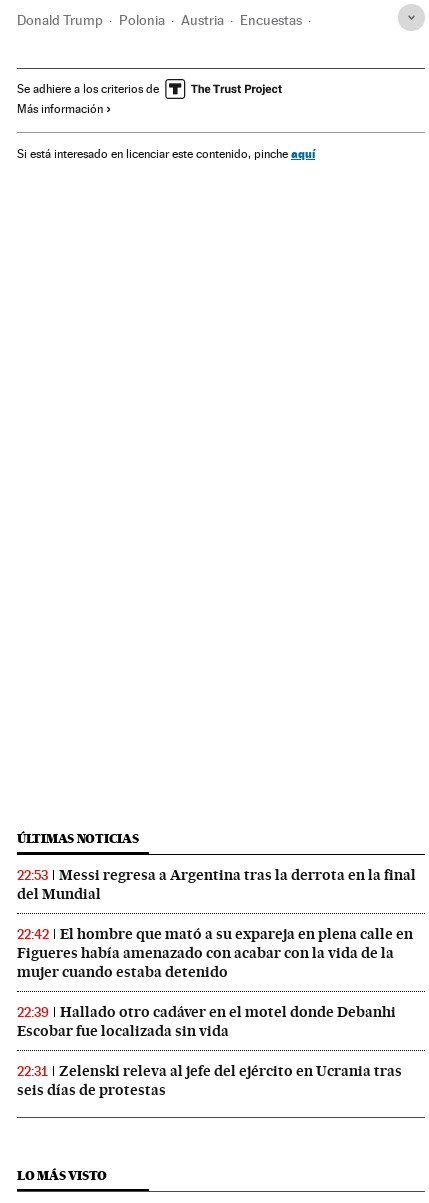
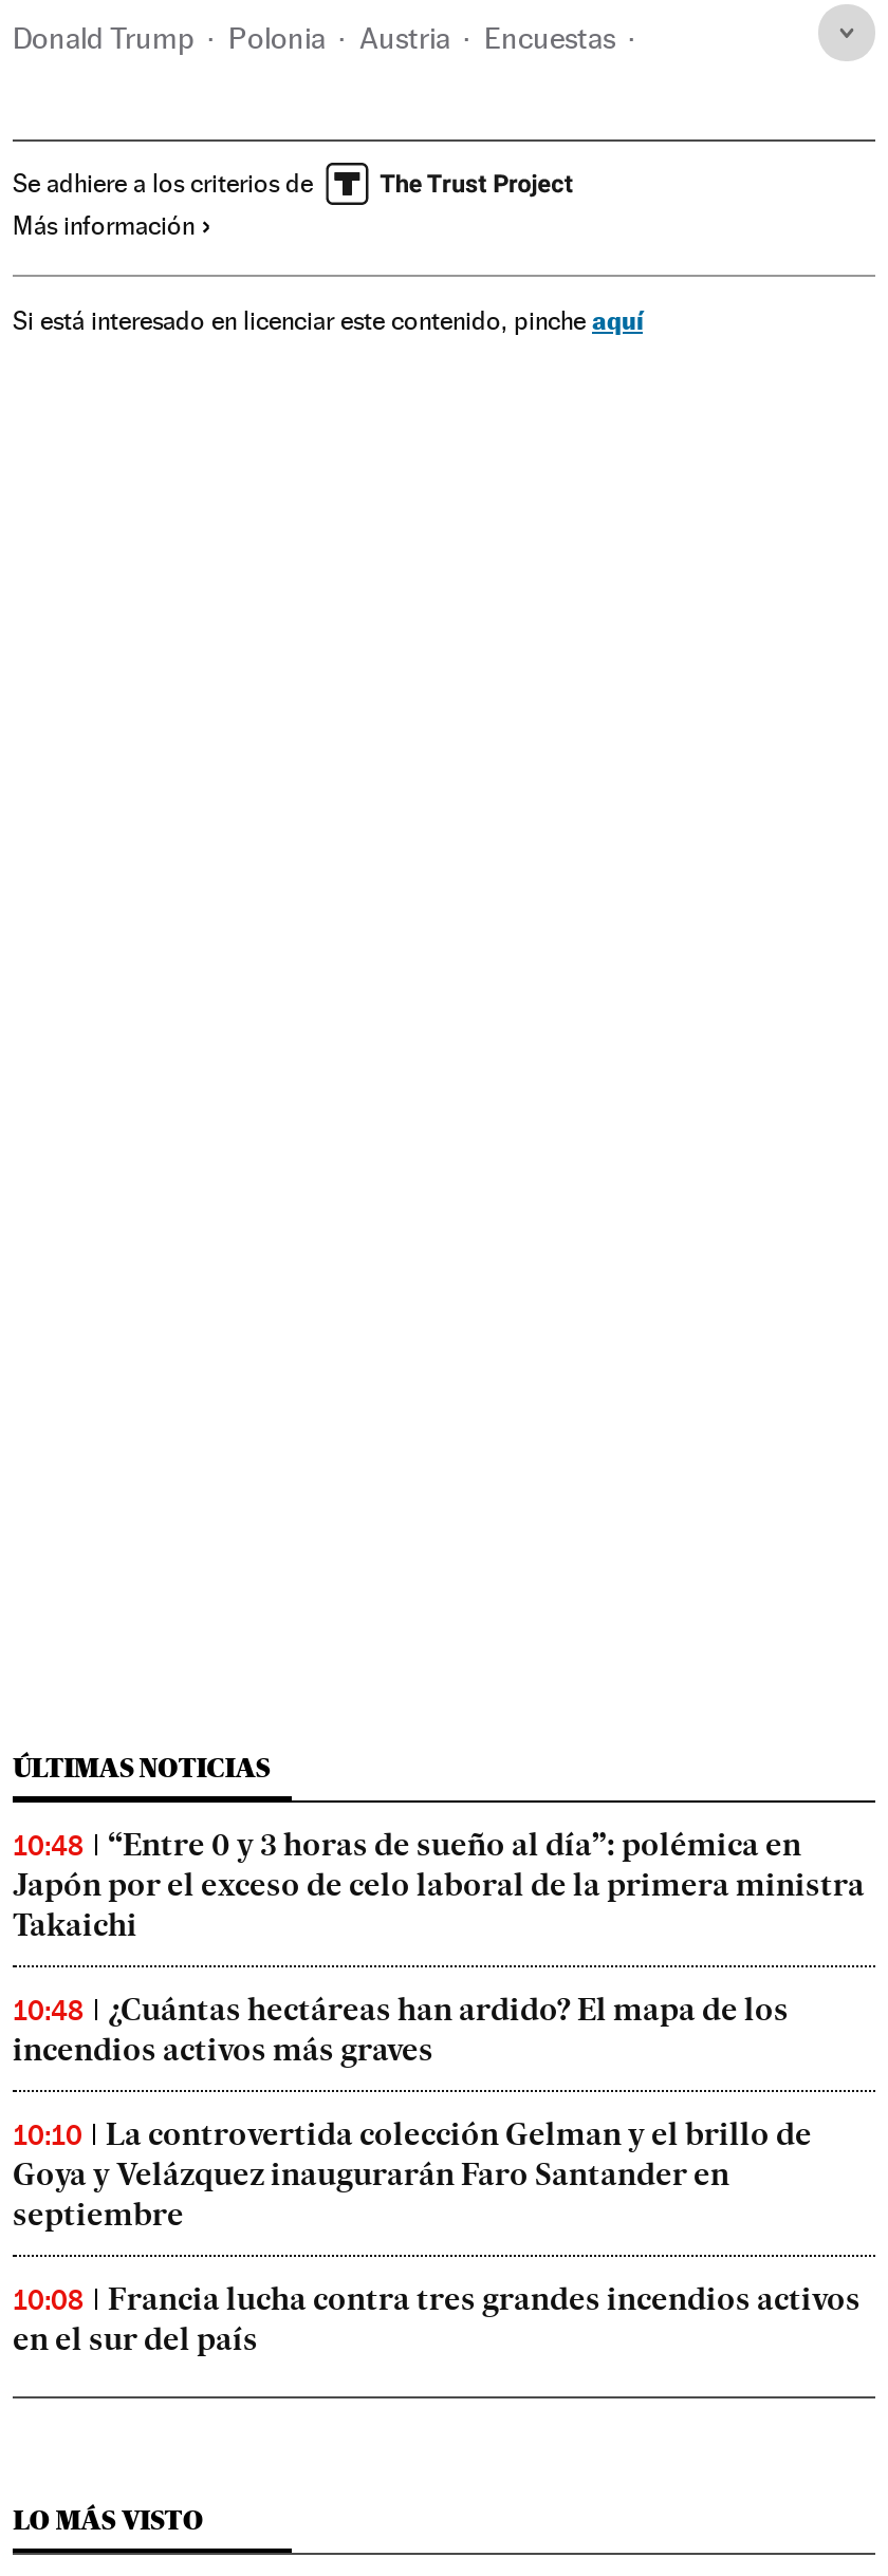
- 22:53
- Messi regresa a Argentina tras la derrota en la final
- del Mundial
+ 10:48
+ “Entre 0 y 3 horas de sueño al día”: polémica en
+ Japón por el exceso de celo laboral de la primera ministra
+ Takaichi

- 22:42
- El hombre que mató a su expareja en plena calle en
- Figueres había amenazado con acabar con la vida de la
- mujer cuando estaba detenido
+ 10:48
+ ¿Cuántas hectáreas han ardido? El mapa de los
+ incendios activos más graves

- 22:39
- Hallado otro cadáver en el motel donde Debanhi
- Escobar fue localizada sin vida
+ 10:10
+ La controvertida colección Gelman y el brillo de
+ Goya y Velázquez inaugurarán Faro Santander en
+ septiembre

- 22:31
- Zelenski releva al jefe del ejército en Ucrania tras
- seis días de protestas
+ 10:08
+ Francia lucha contra tres grandes incendios activos
+ en el sur del país
